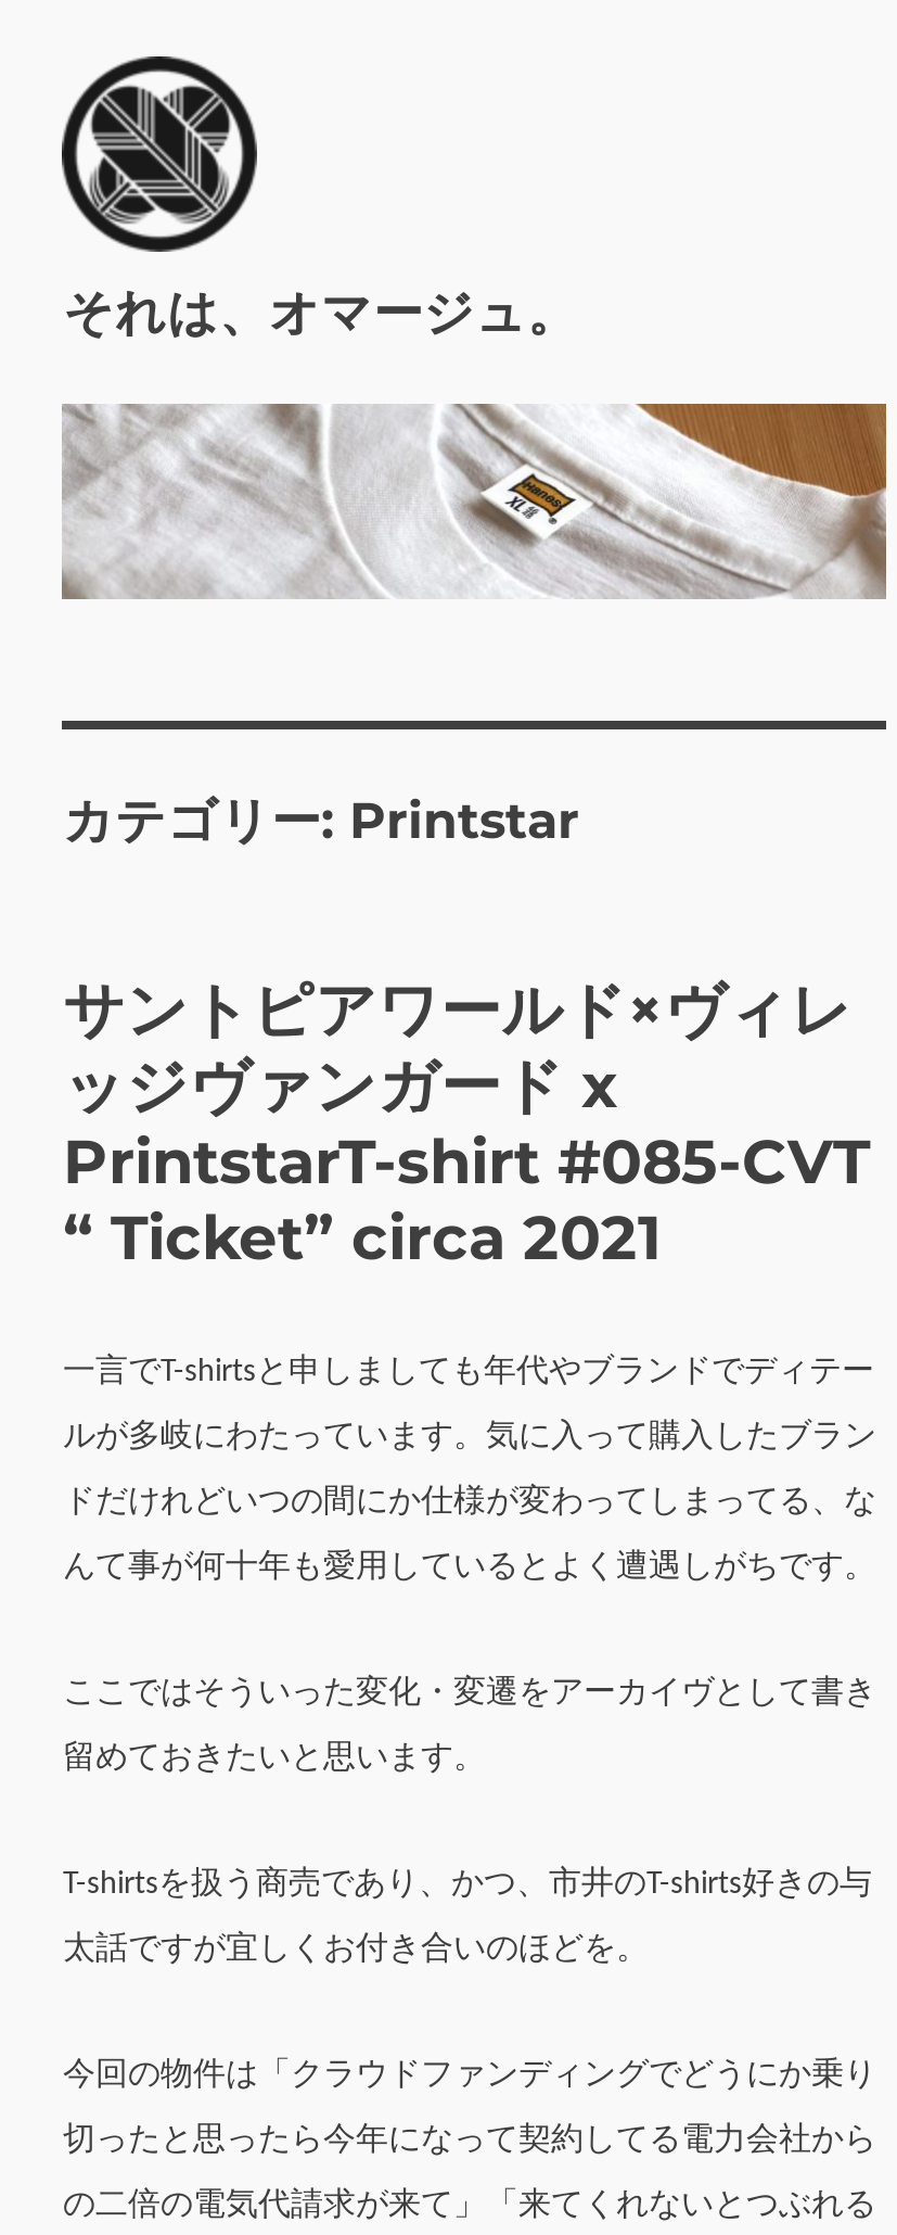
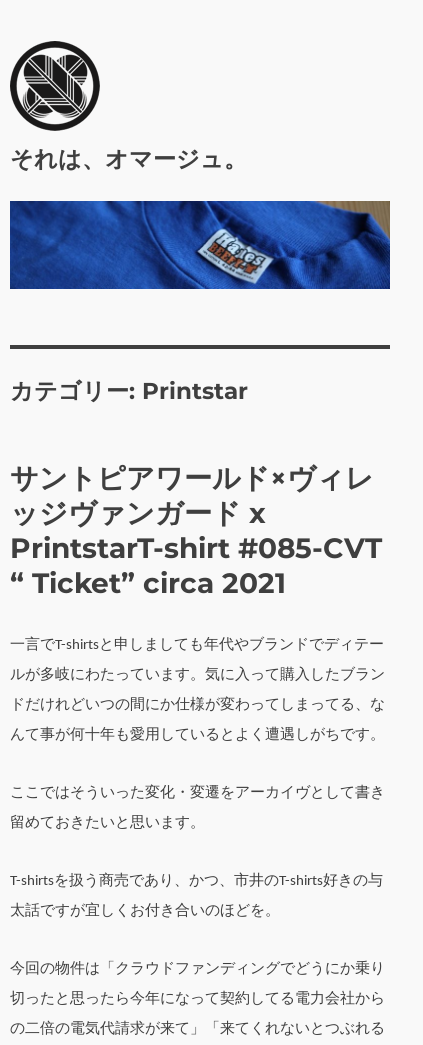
- [image]
+ [image]
